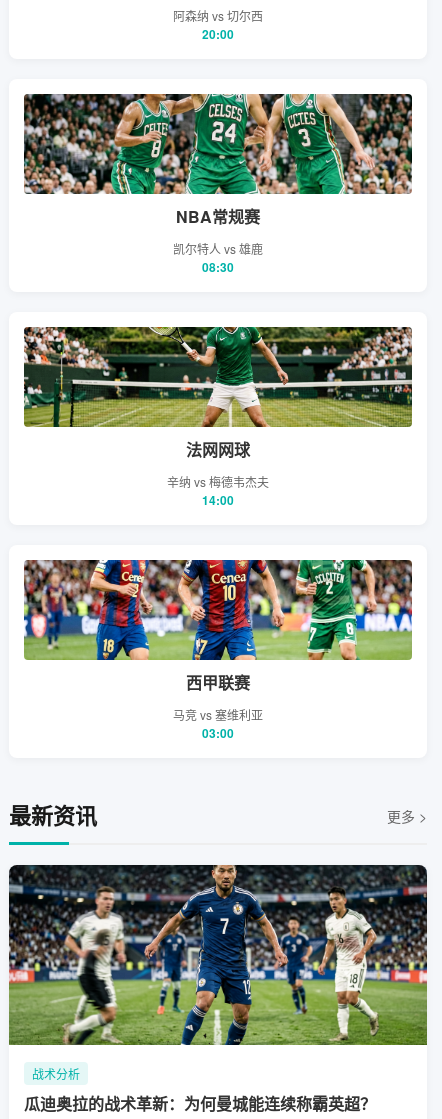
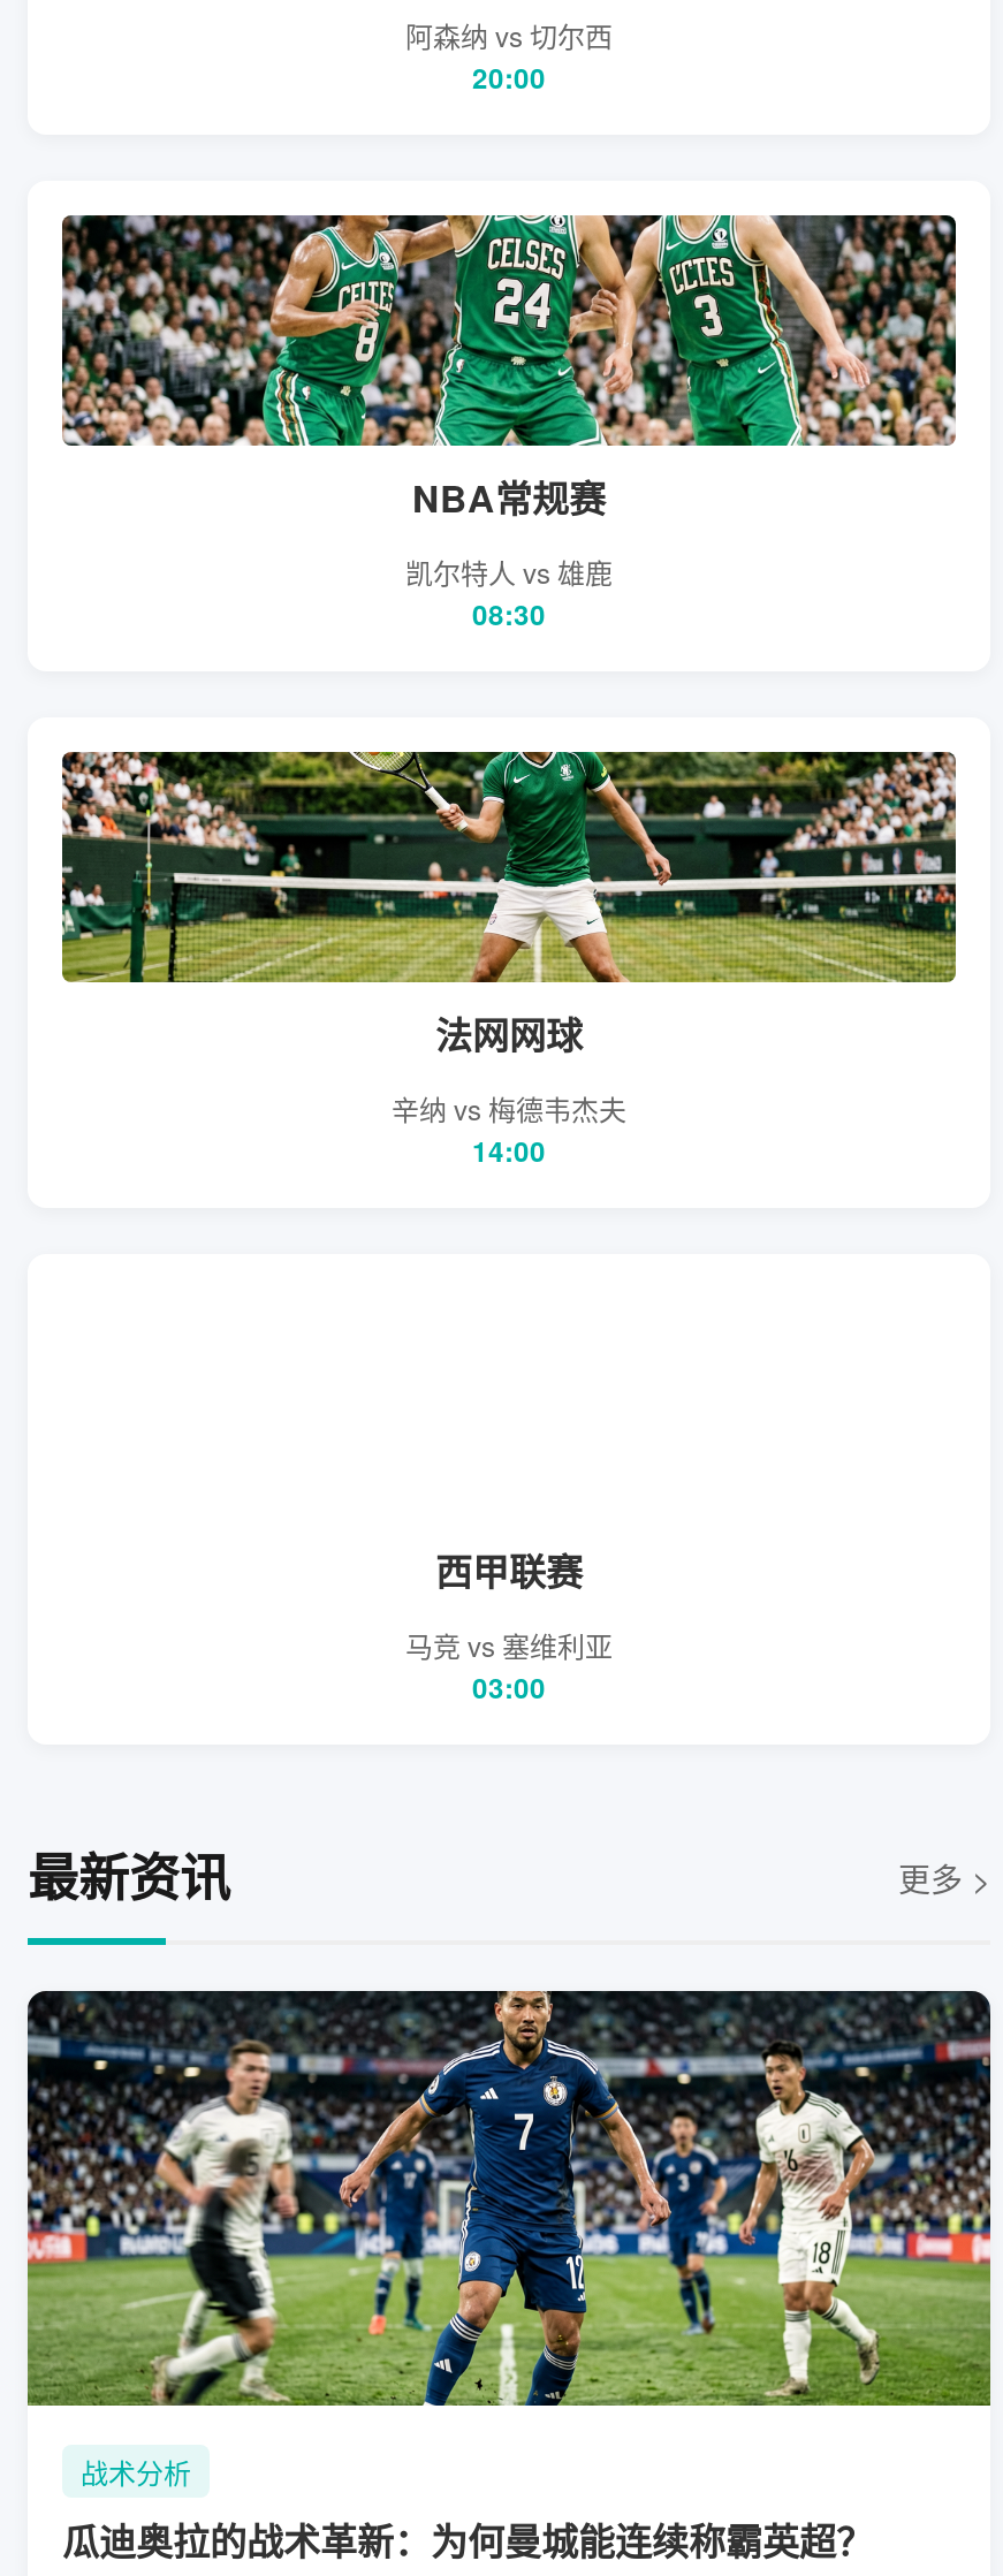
- [image]
